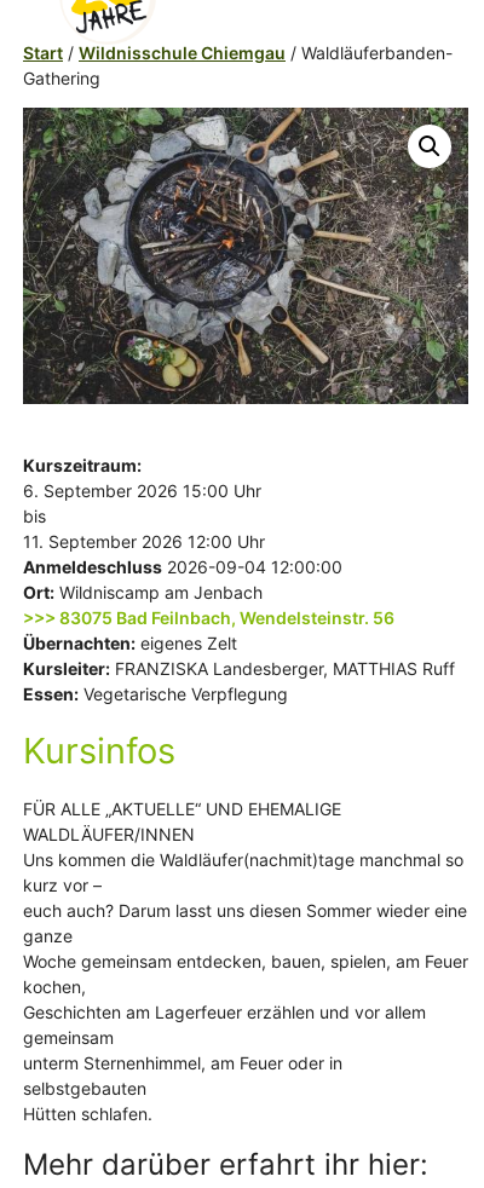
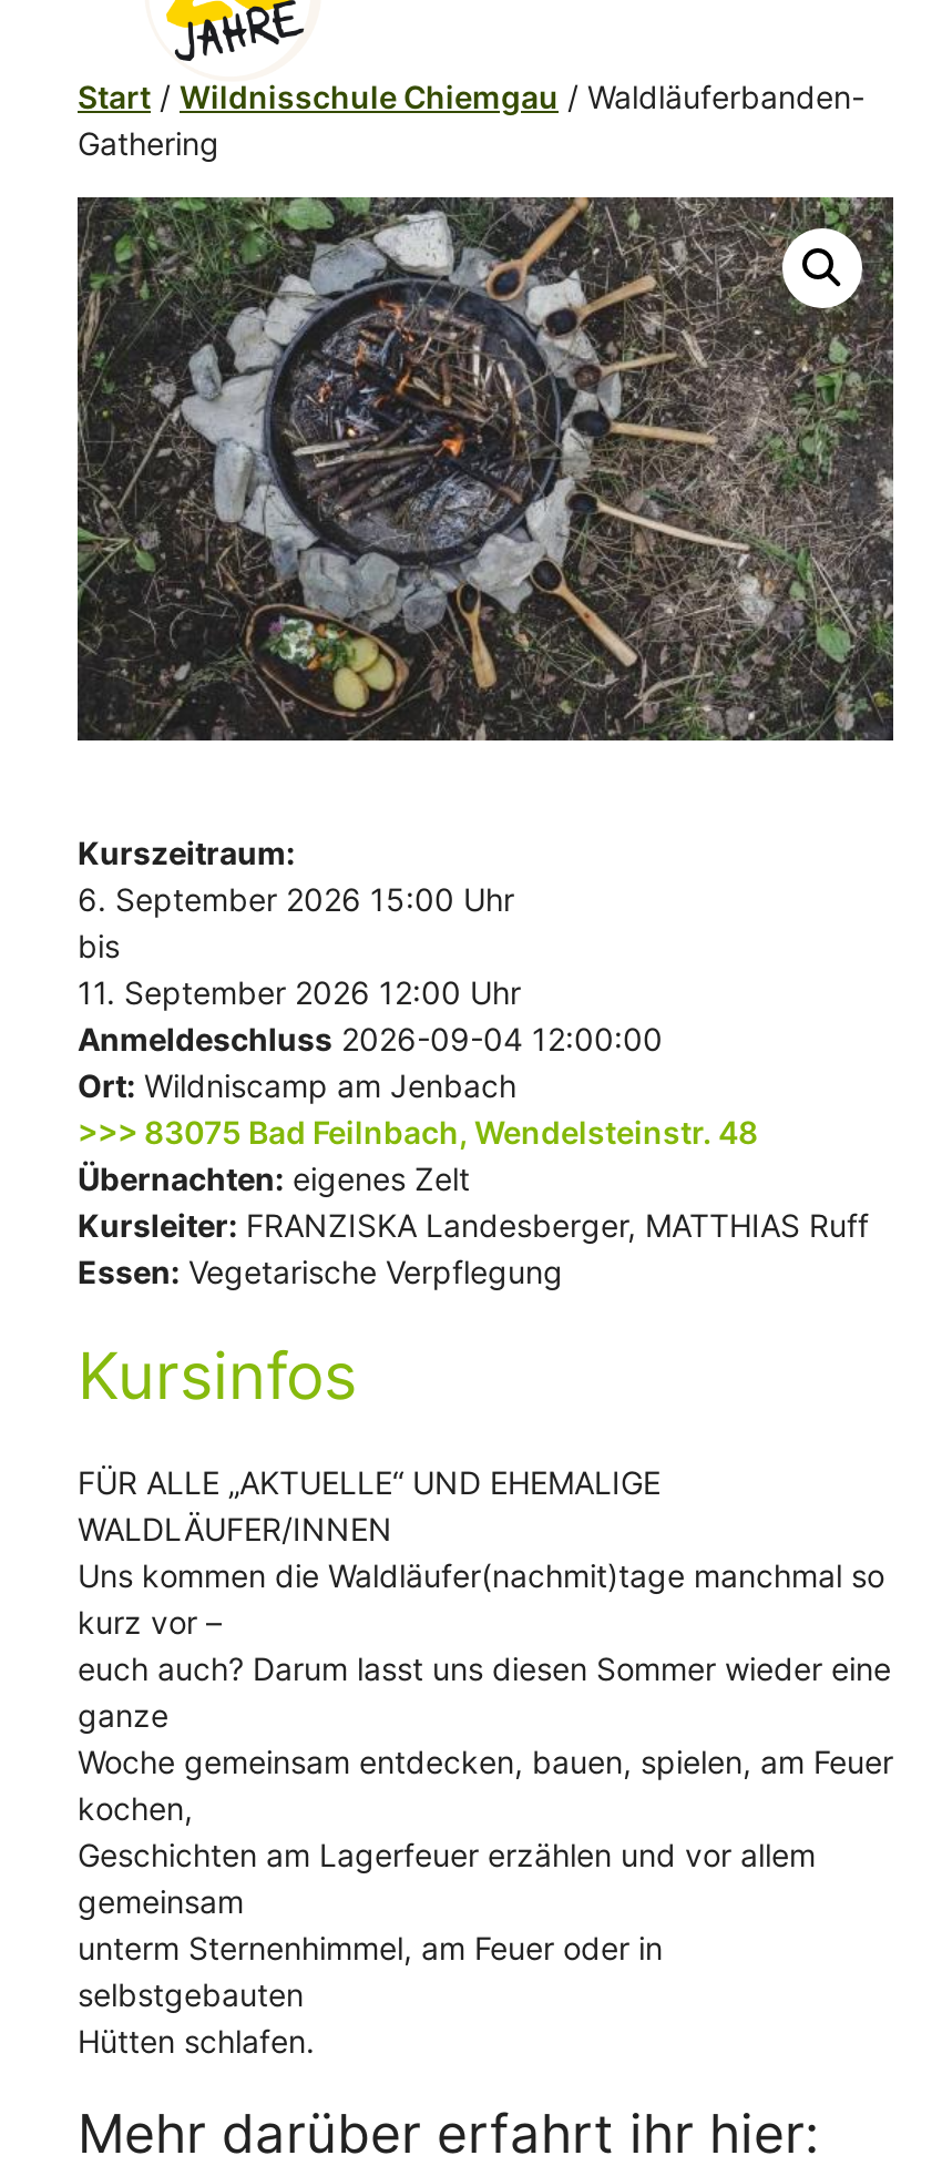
- >>> 83075 Bad Feilnbach, Wendelsteinstr. 56
+ >>> 83075 Bad Feilnbach, Wendelsteinstr. 48
